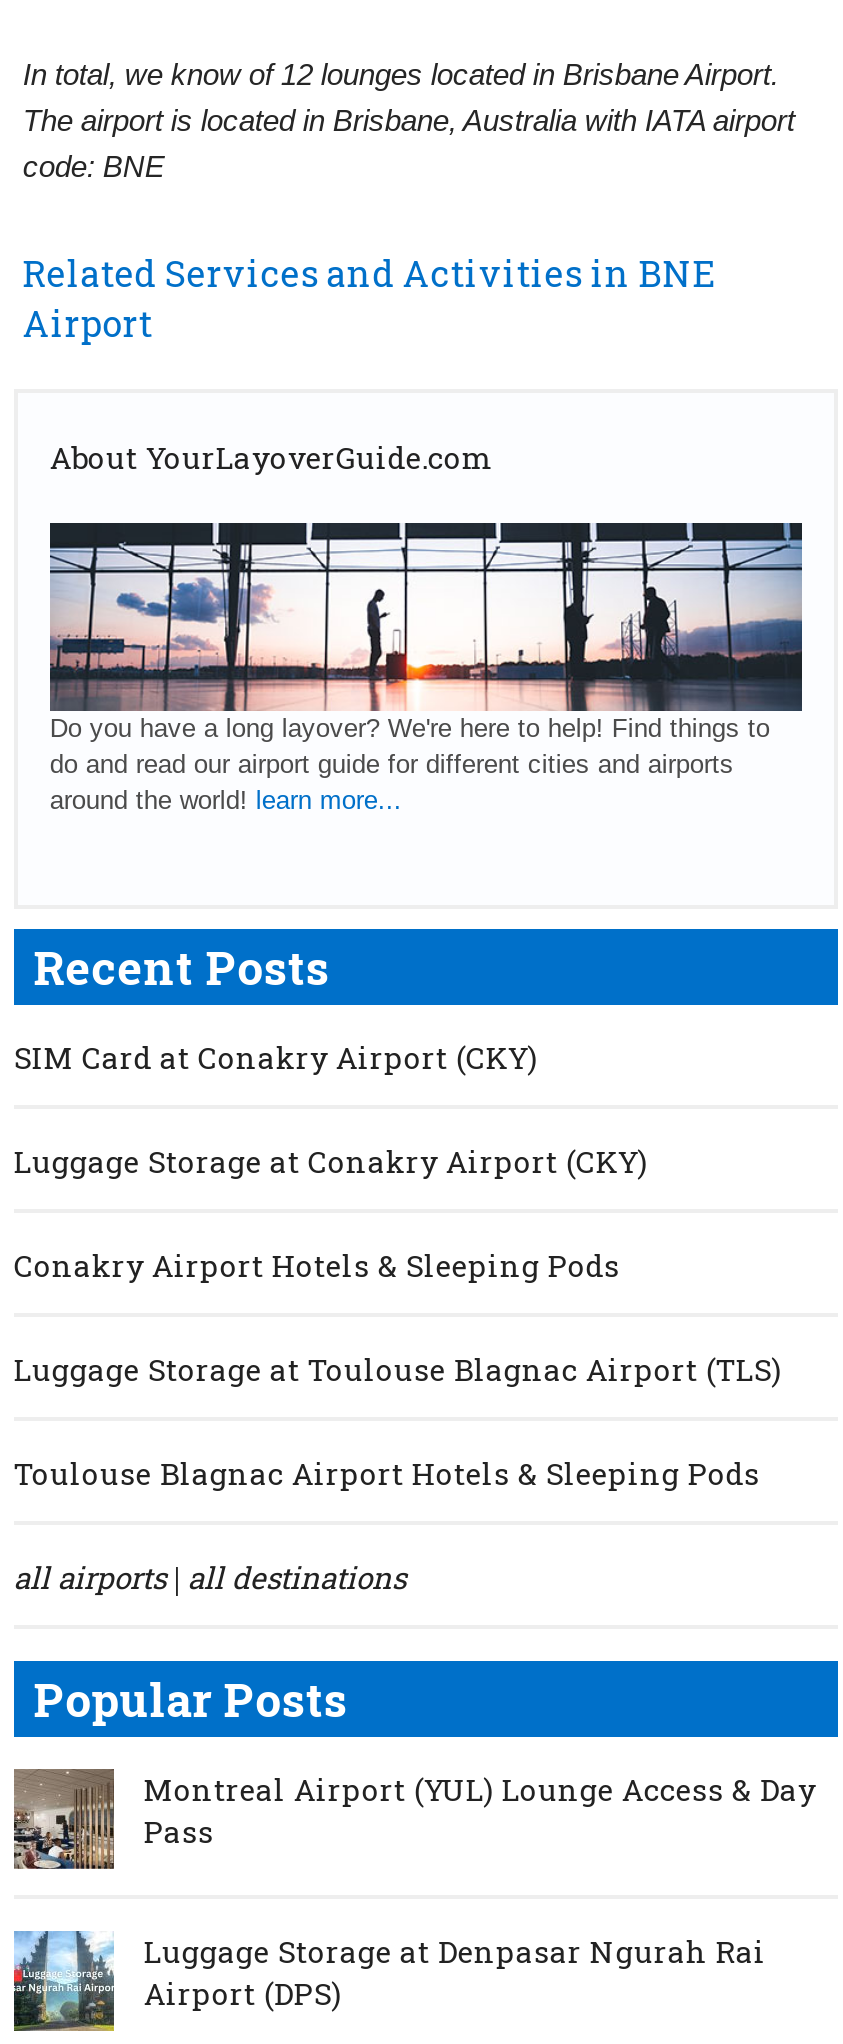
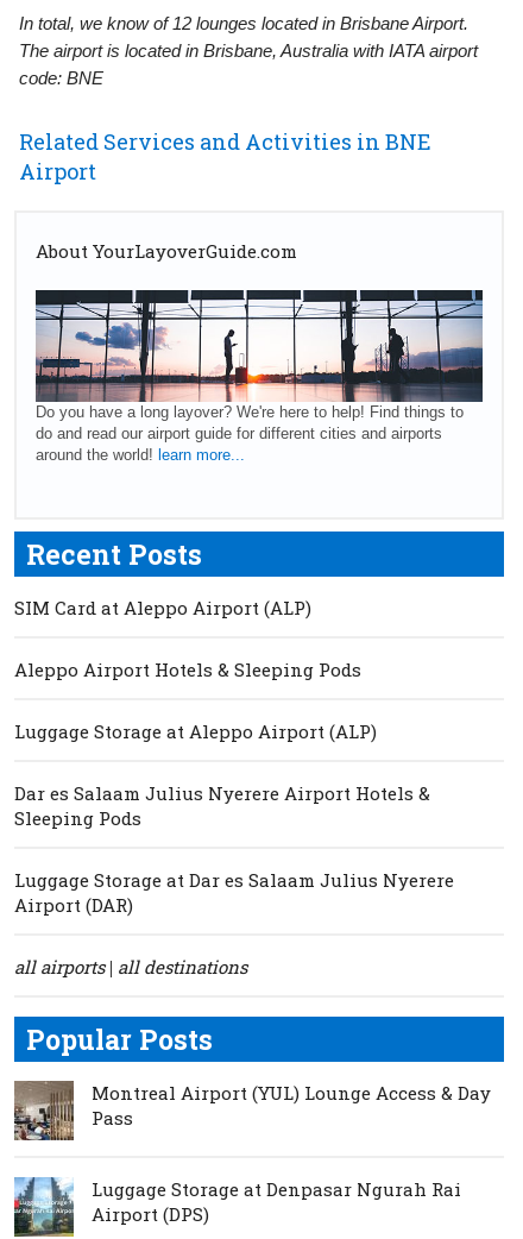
- SIM Card at Conakry Airport (CKY)
+ SIM Card at Aleppo Airport (ALP)

- Luggage Storage at Conakry Airport (CKY)
+ Aleppo Airport Hotels & Sleeping Pods

- Conakry Airport Hotels & Sleeping Pods
+ Luggage Storage at Aleppo Airport (ALP)

- Luggage Storage at Toulouse Blagnac Airport (TLS)
+ Dar es Salaam Julius Nyerere Airport Hotels &
+ Sleeping Pods

- Toulouse Blagnac Airport Hotels & Sleeping Pods
+ Luggage Storage at Dar es Salaam Julius Nyerere
+ Airport (DAR)
